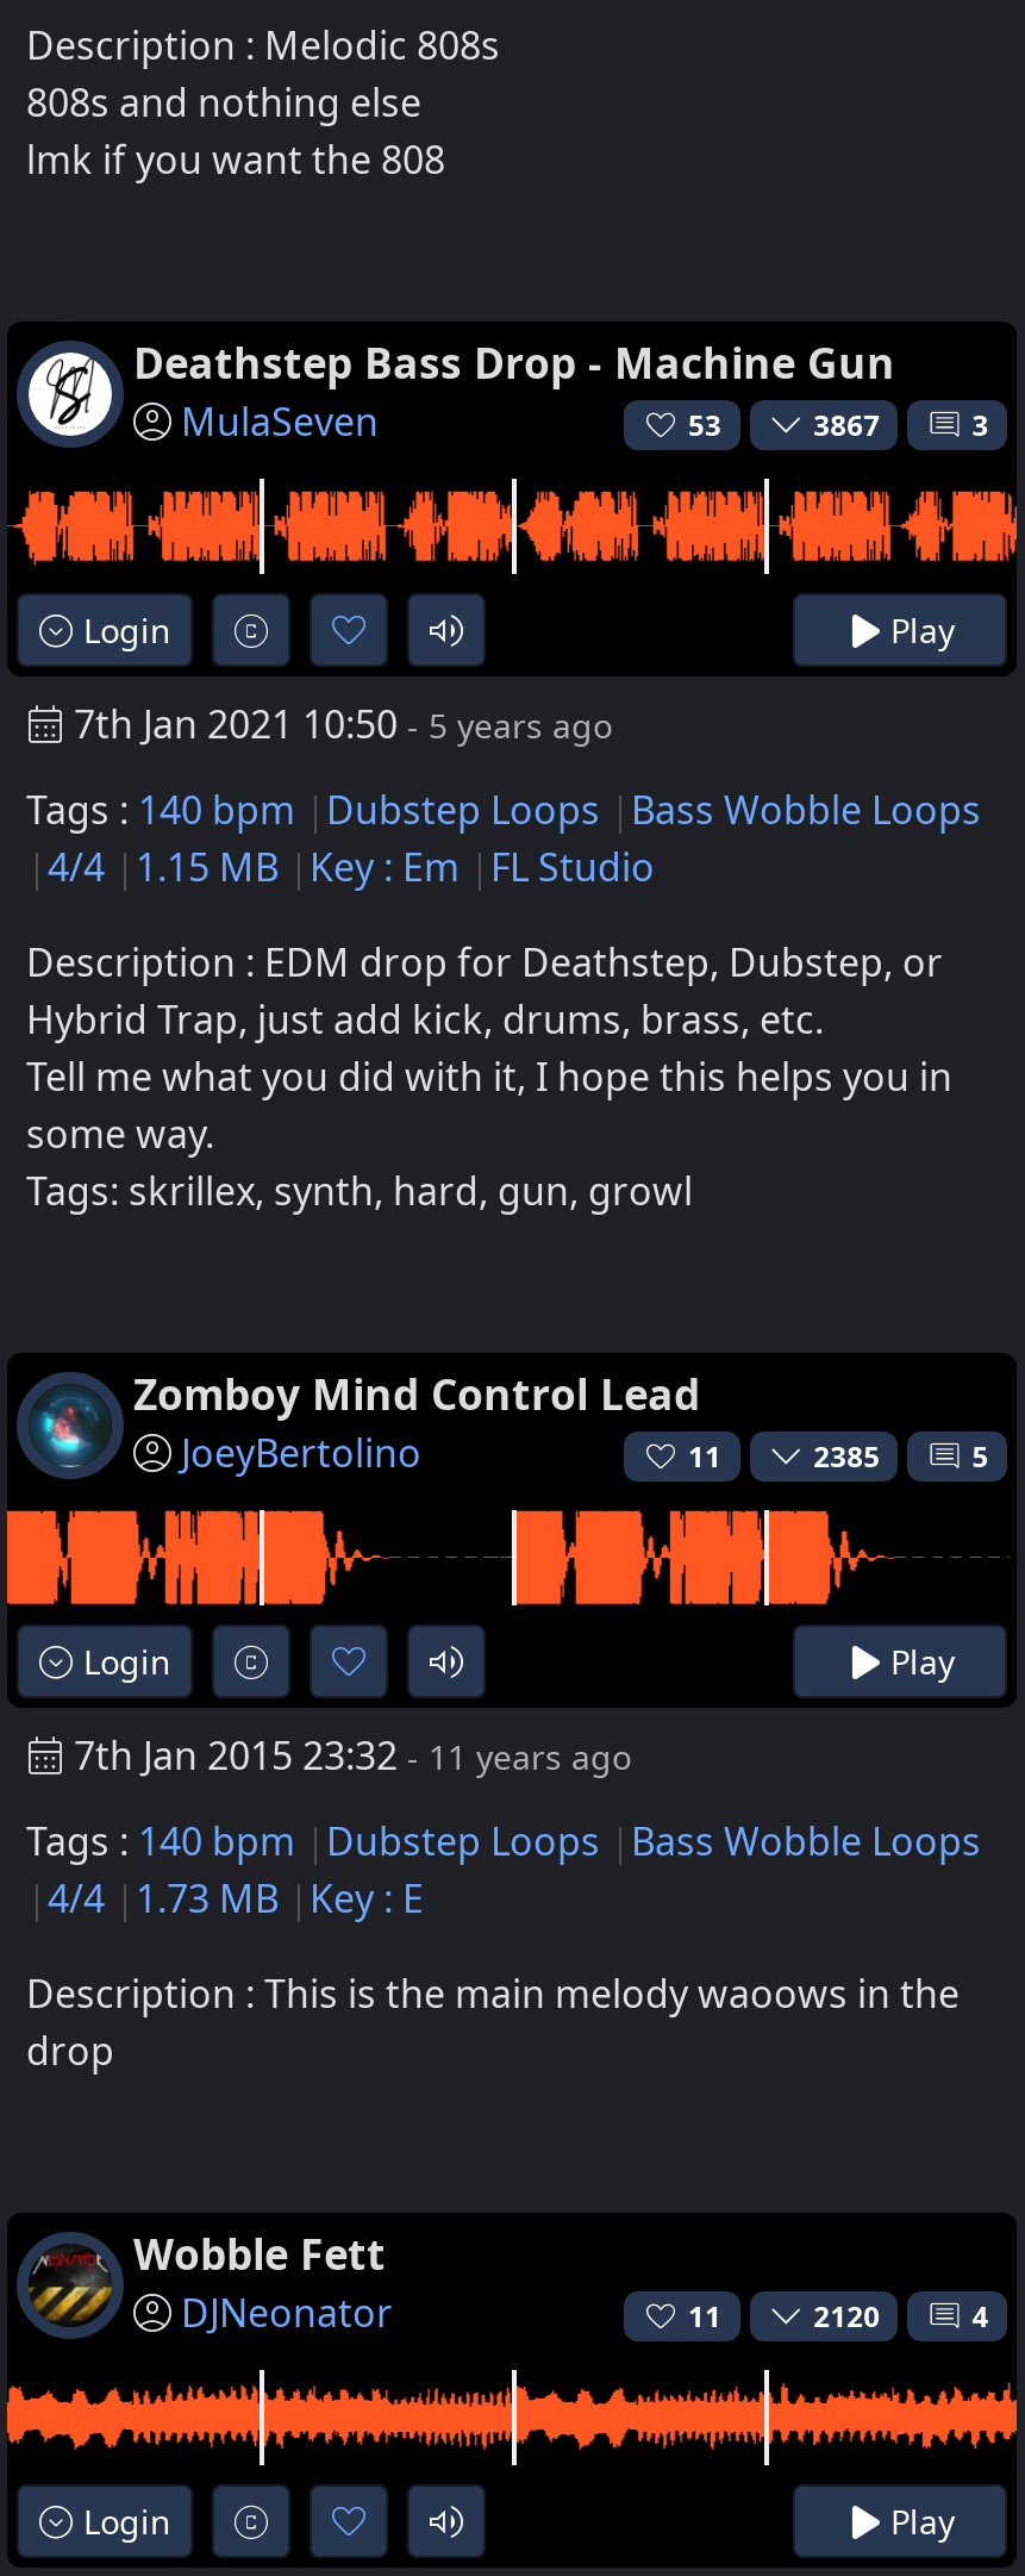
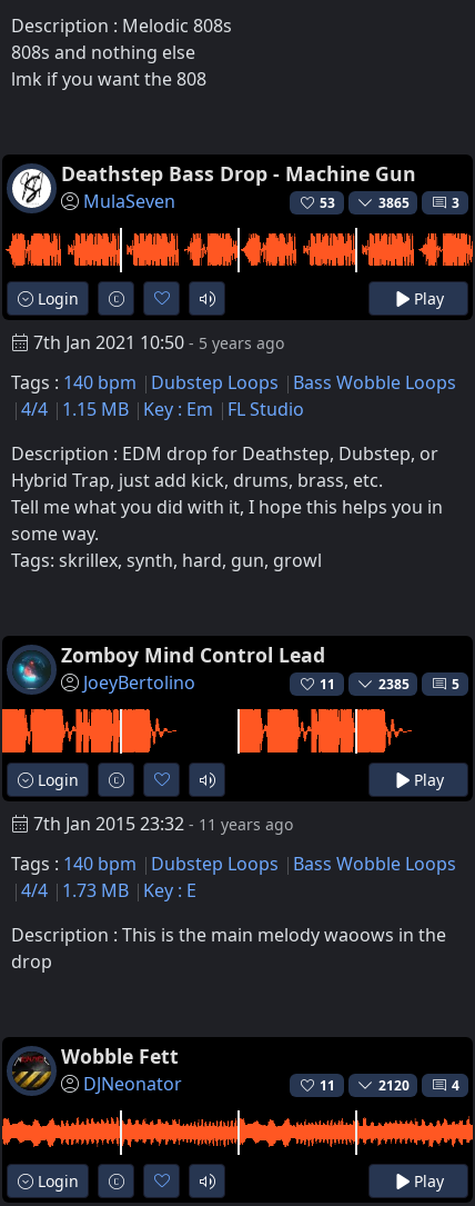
- 3867
+ 3865
